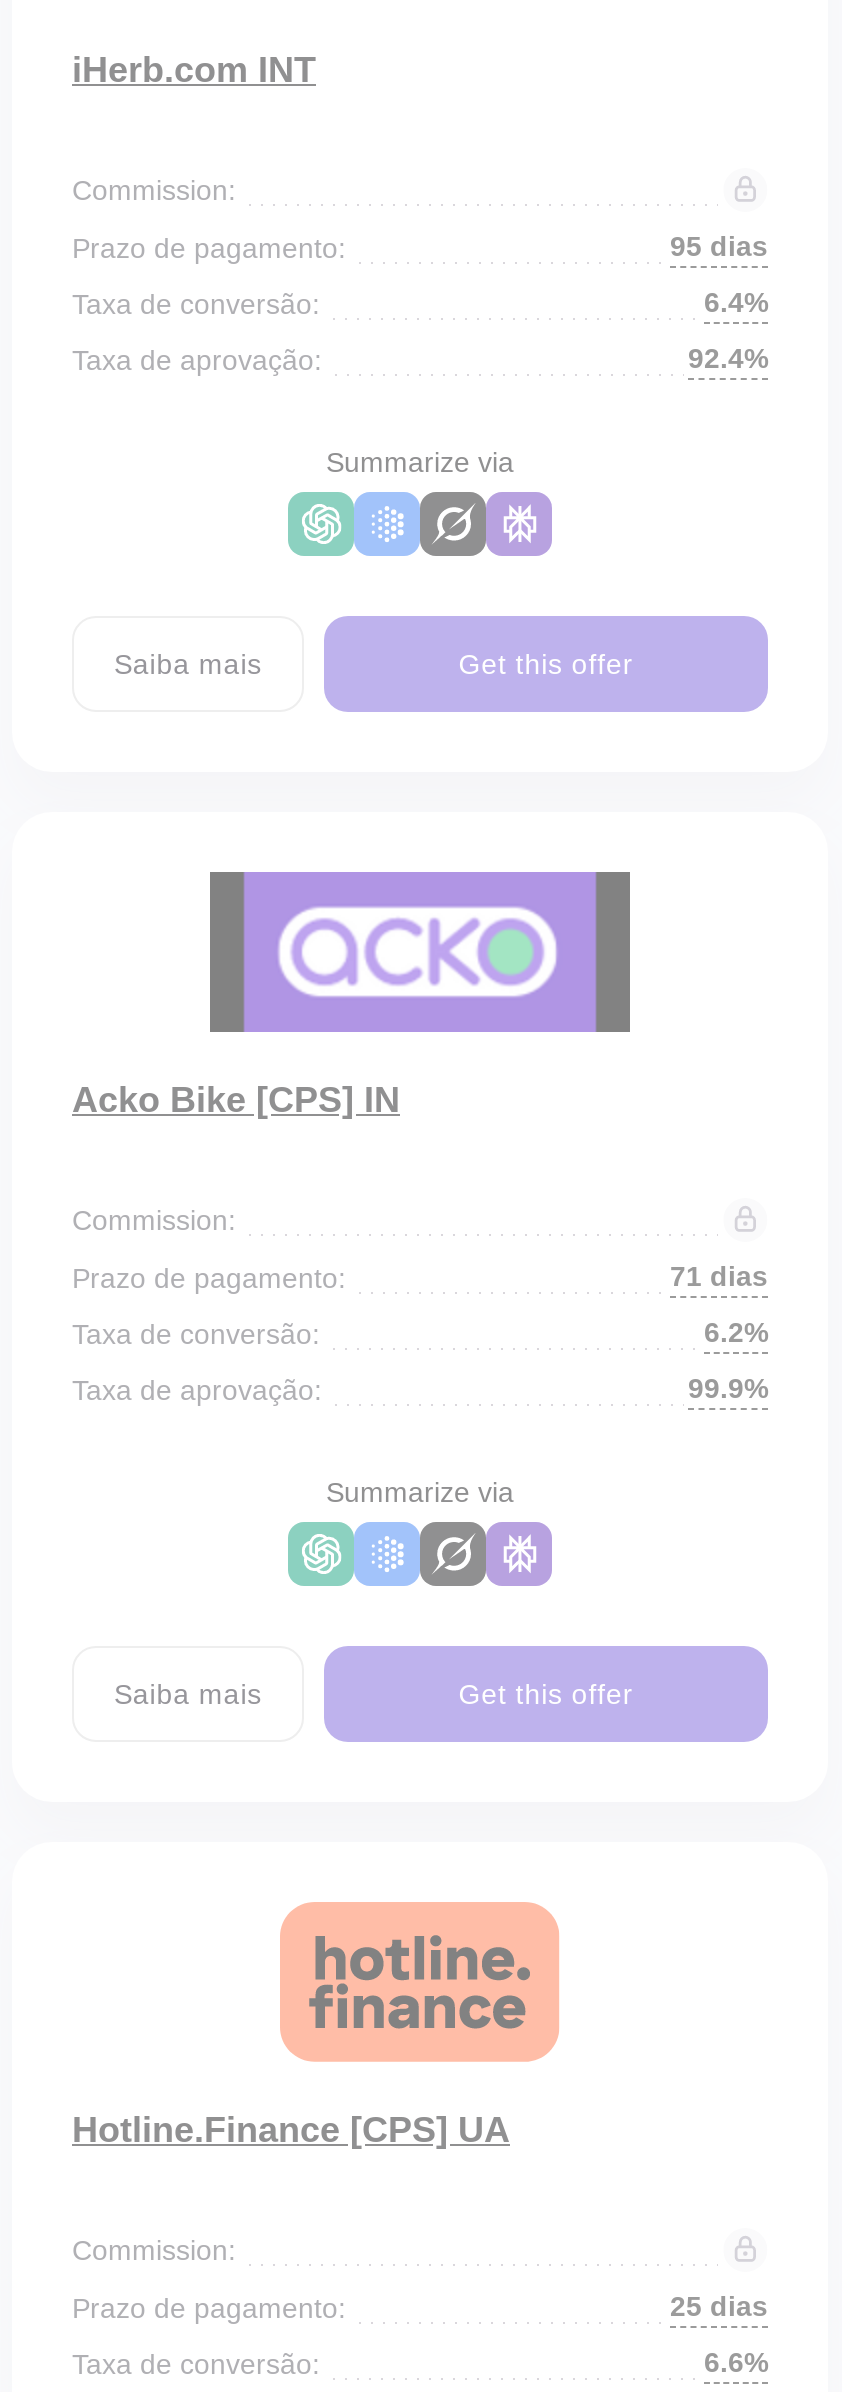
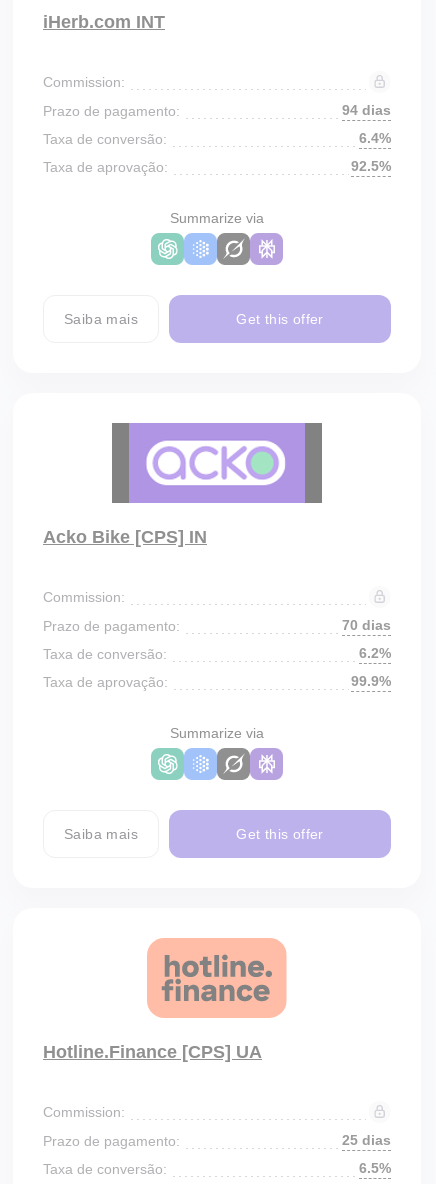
- 95 dias
+ 94 dias

- 92.4%
+ 92.5%

- 71 dias
+ 70 dias

- 6.6%
+ 6.5%
